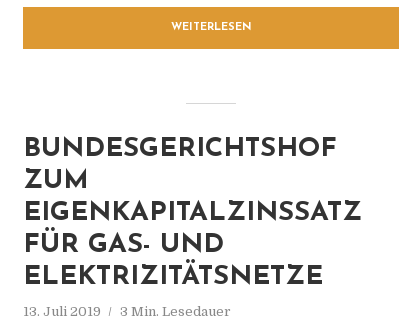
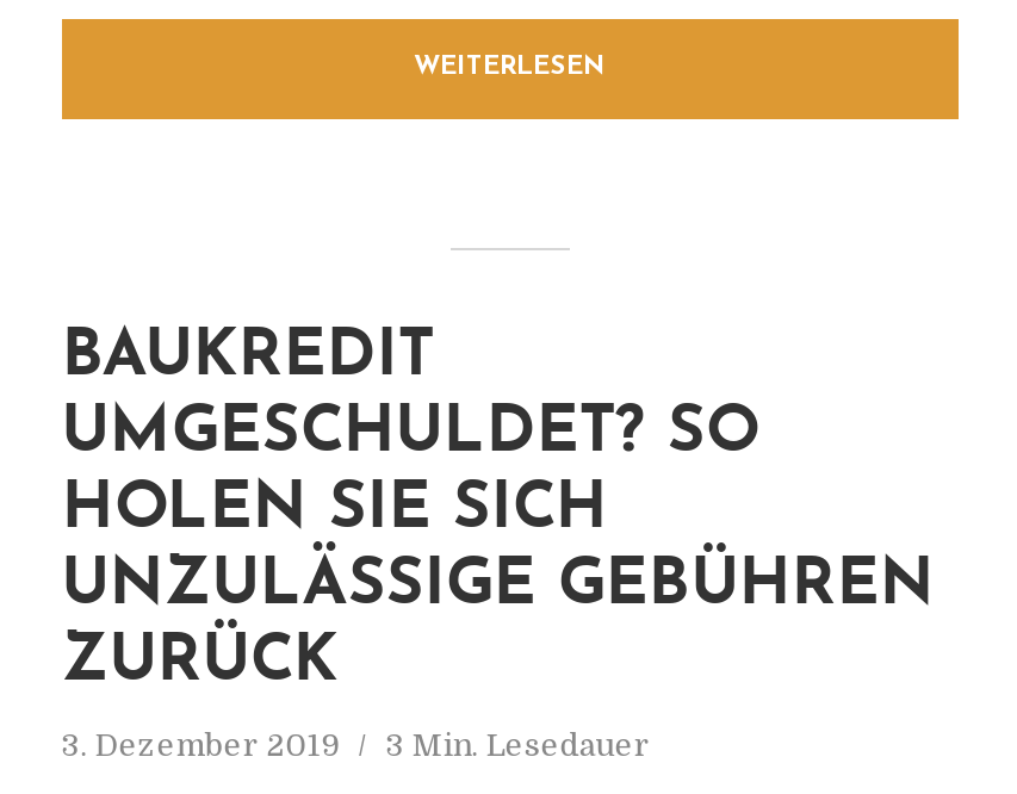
- BUNDESGERICHTSHOF
- ZUM
- EIGENKAPITALZINSSATZ
- FÜR GAS- UND
- ELEKTRIZITÄTSNETZE
+ BAUKREDIT
+ UMGESCHULDET? SO
+ HOLEN SIE SICH
+ UNZULÄSSIGE GEBÜHREN
+ ZURÜCK

- 13. Juli 2019 3 Min. Lesedauer
+ 3. Dezember 2019 3 Min. Lesedauer
